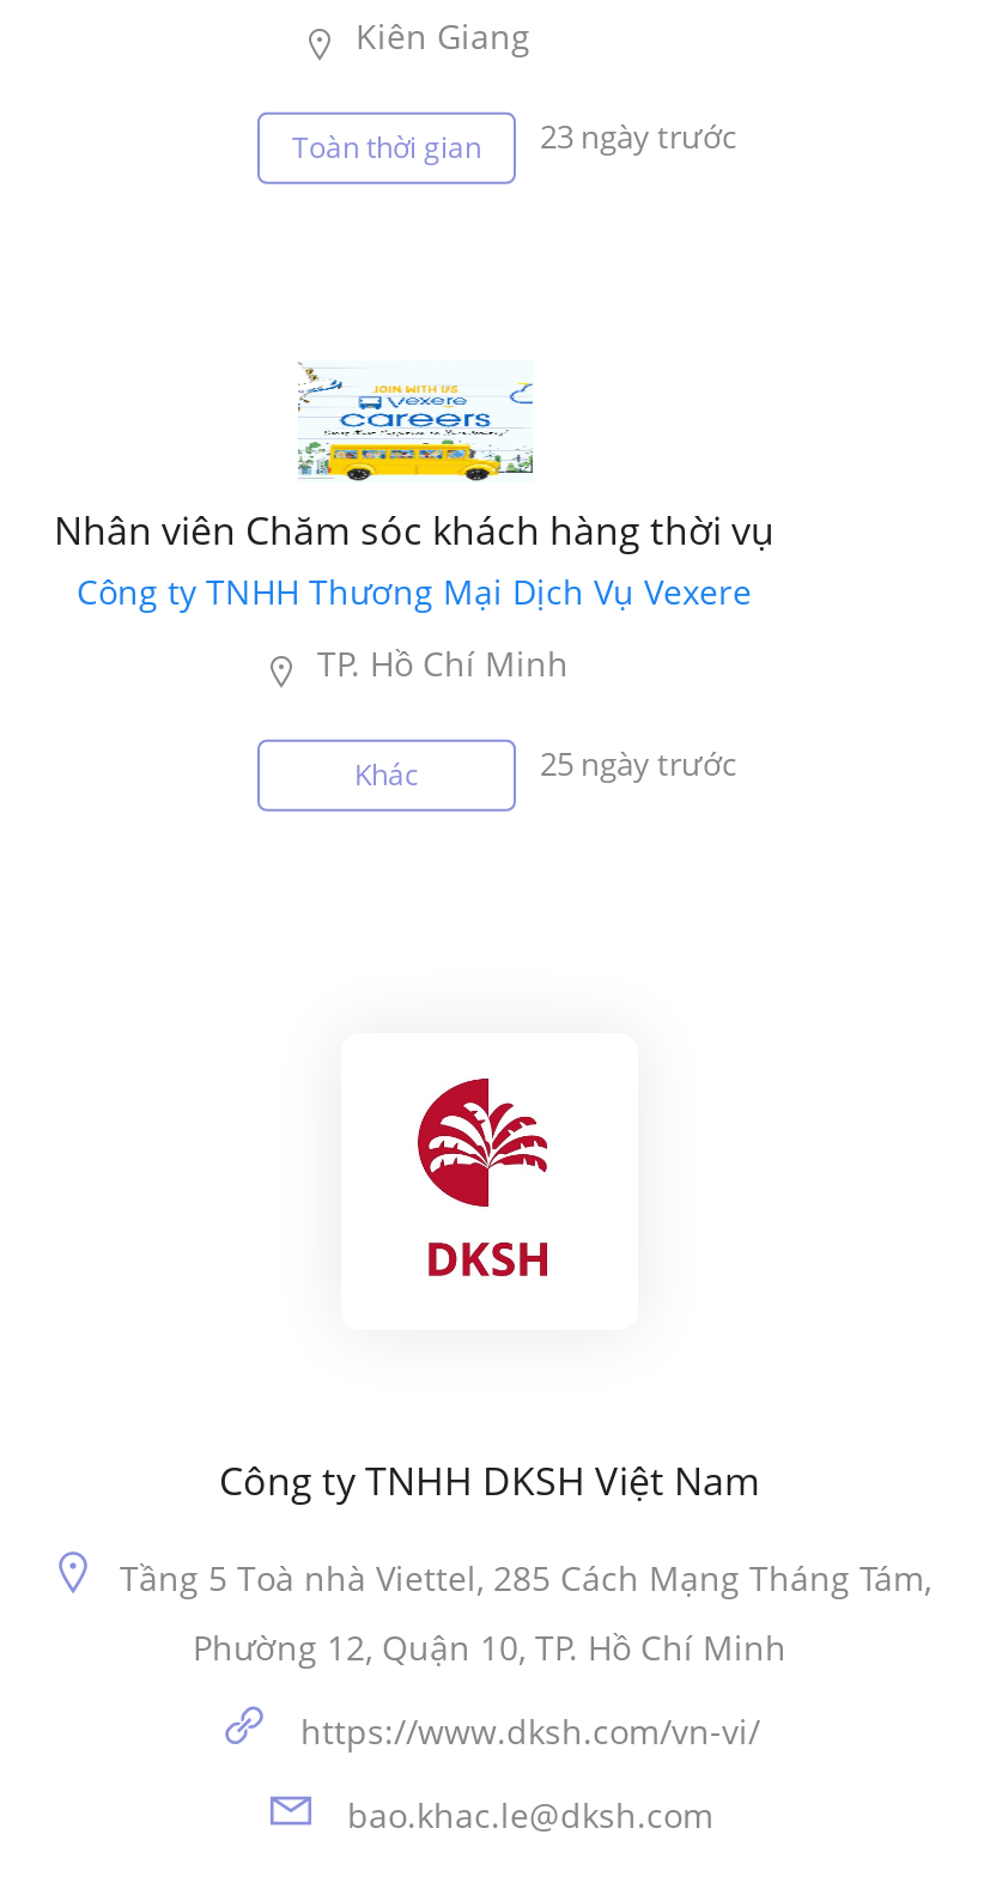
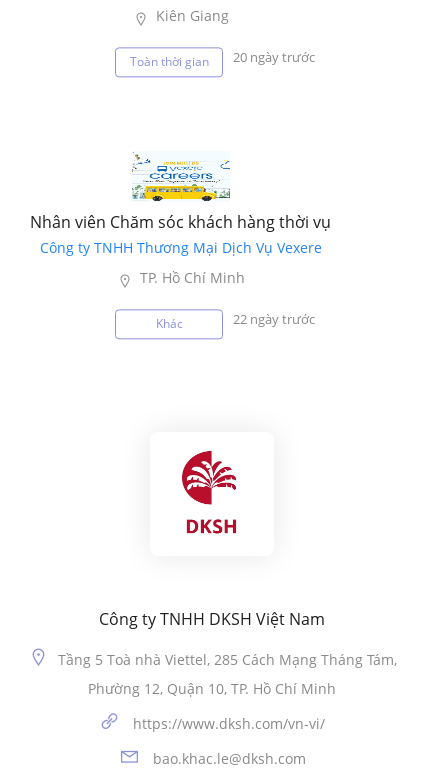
- Toàn thời gian 23 ngày trước
+ Toàn thời gian 20 ngày trước

- 25 ngày trước
+ 22 ngày trước
